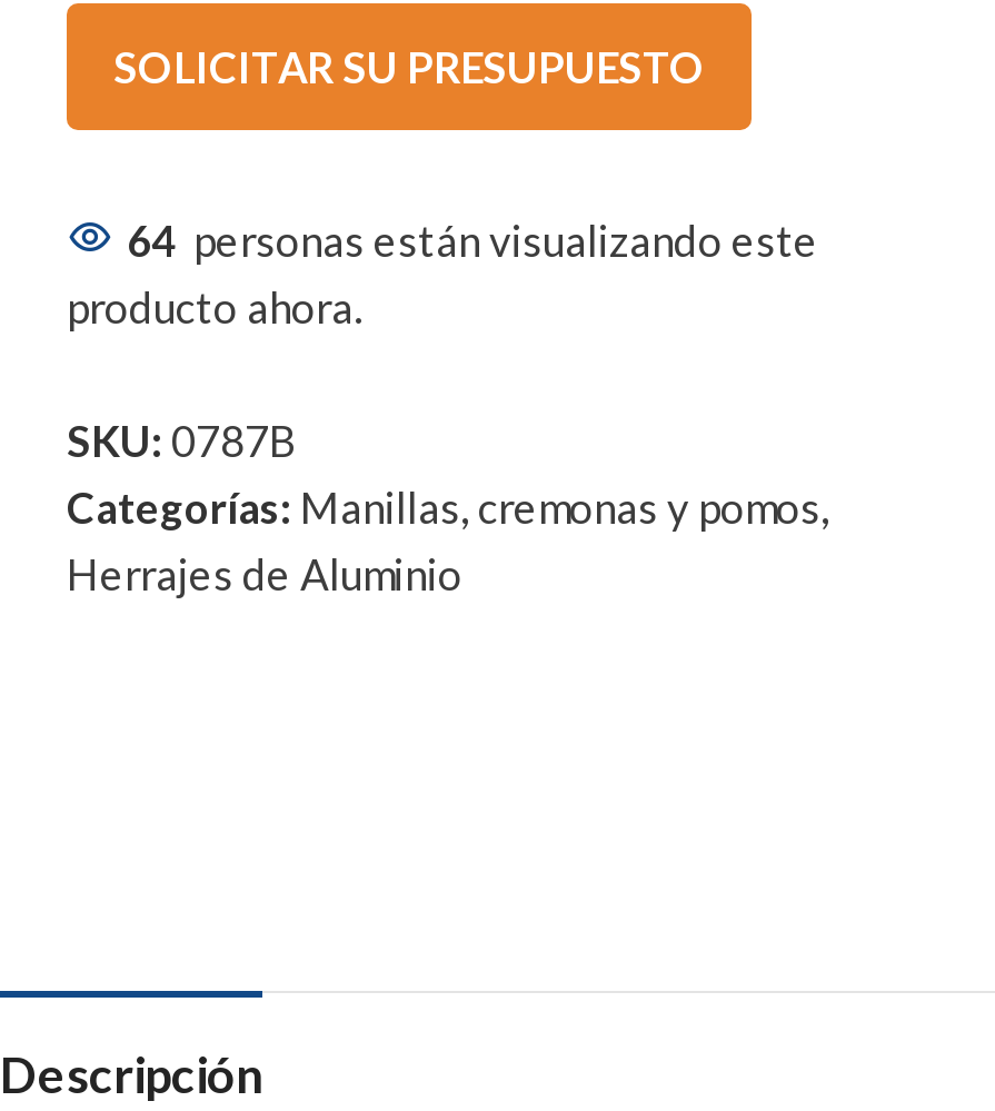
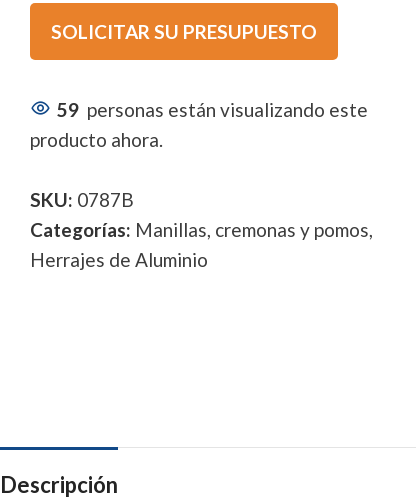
- 64 personas están visualizando este
+ 59 personas están visualizando este
